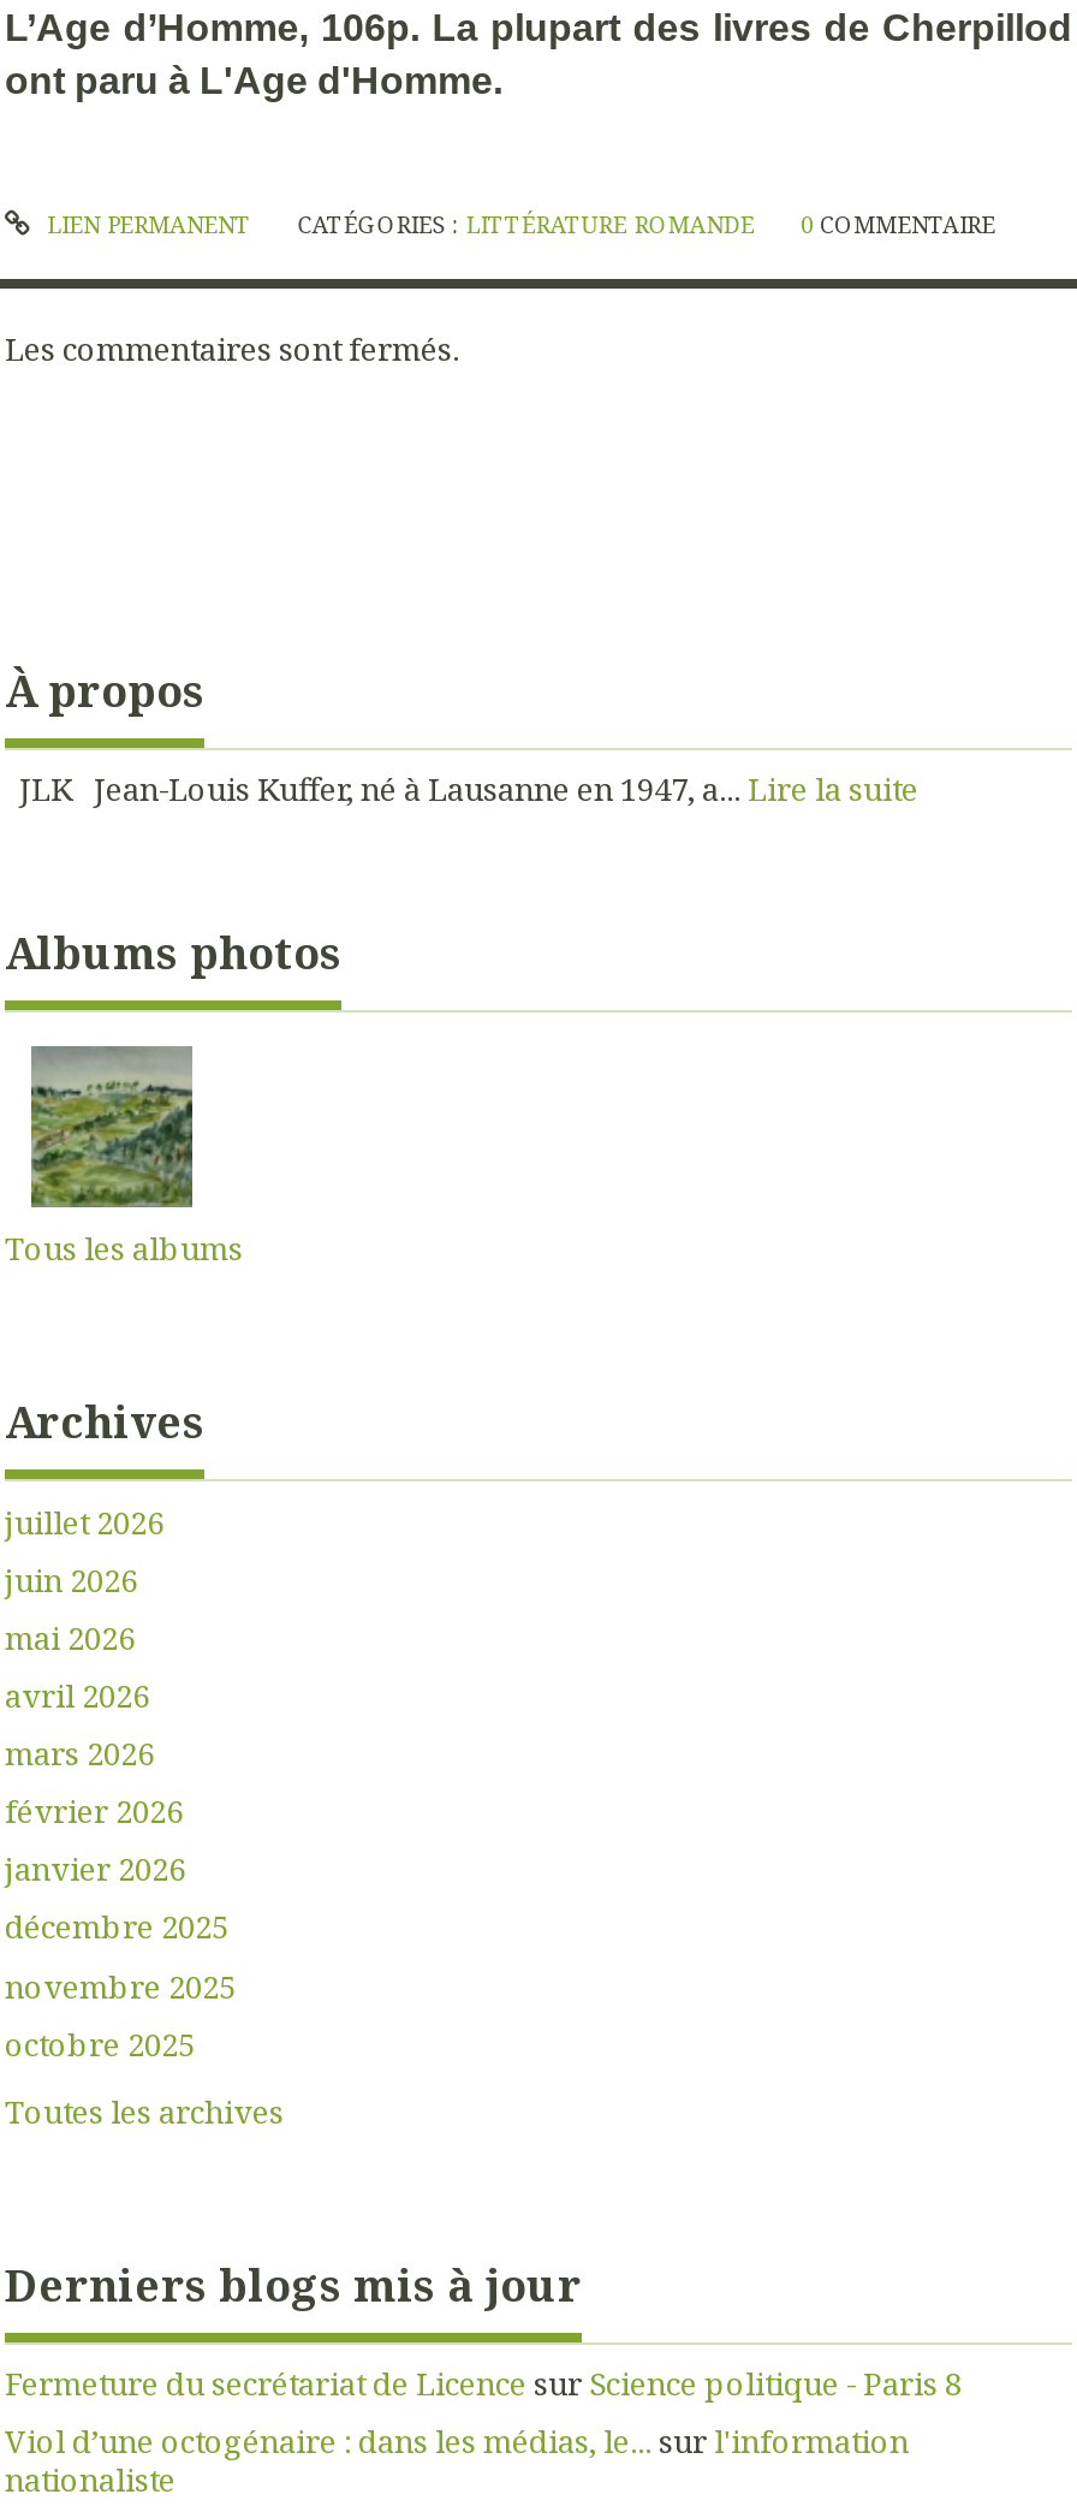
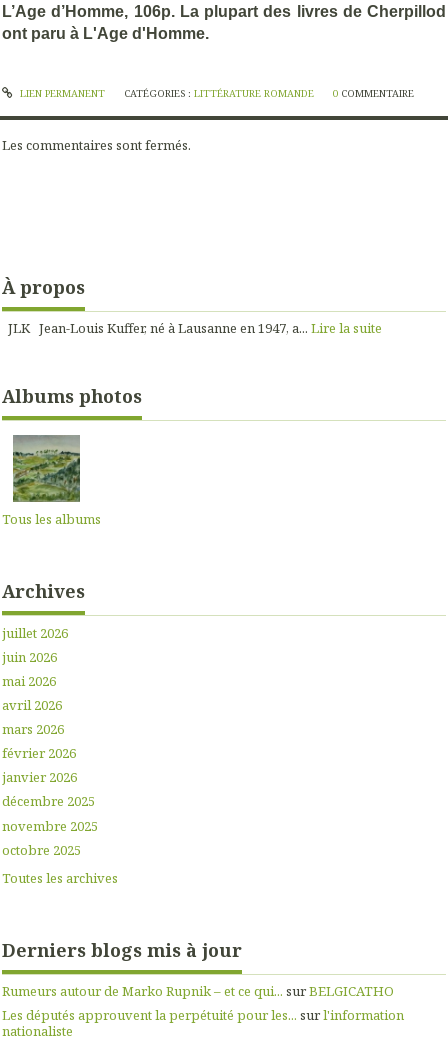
- Fermeture du secrétariat de Licence sur Science politique - Paris 8
- Viol d’une octogénaire : dans les médias, le... sur l'information
+ Rumeurs autour de Marko Rupnik – et ce qui... sur BELGICATHO
+ Les députés approuvent la perpétuité pour les... sur l'information
